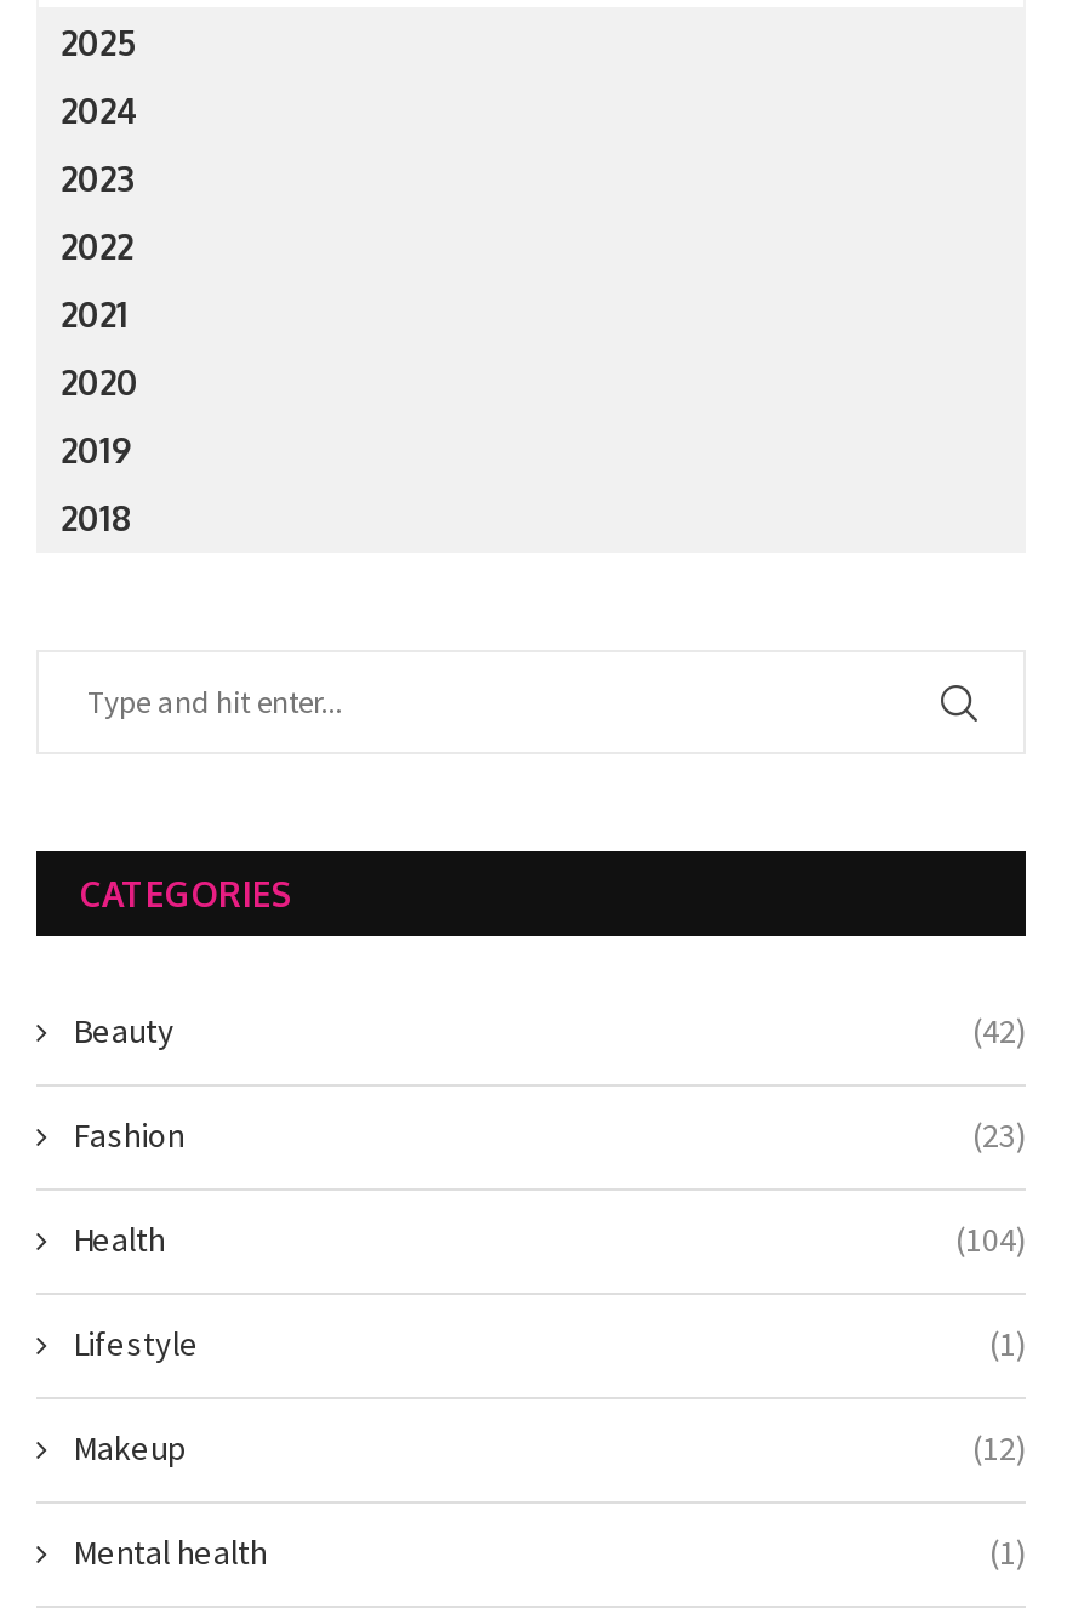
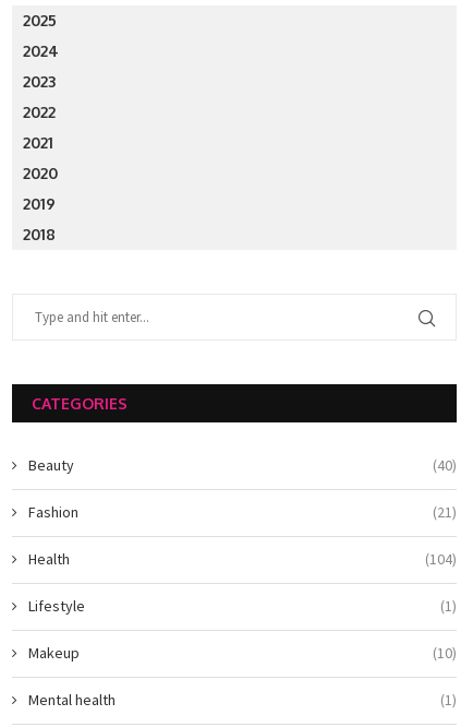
- (42)
+ (40)

- (23)
+ (21)

- (12)
+ (10)
